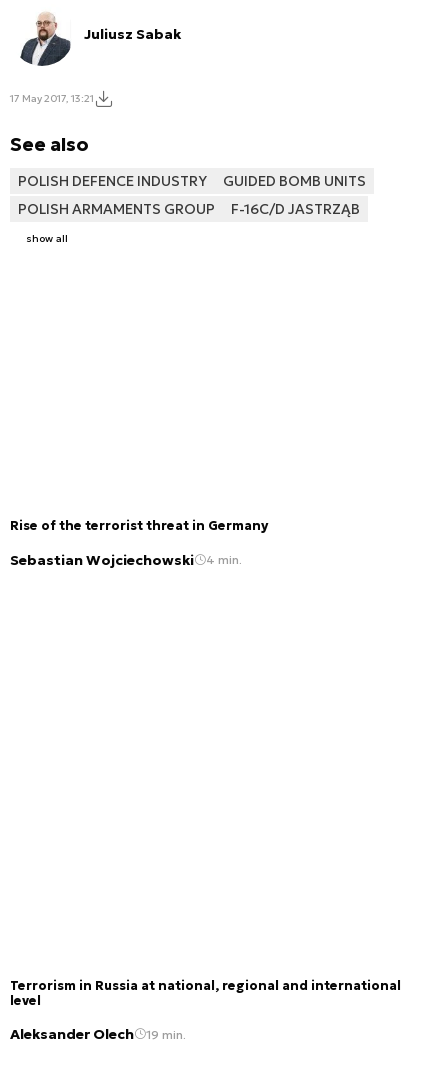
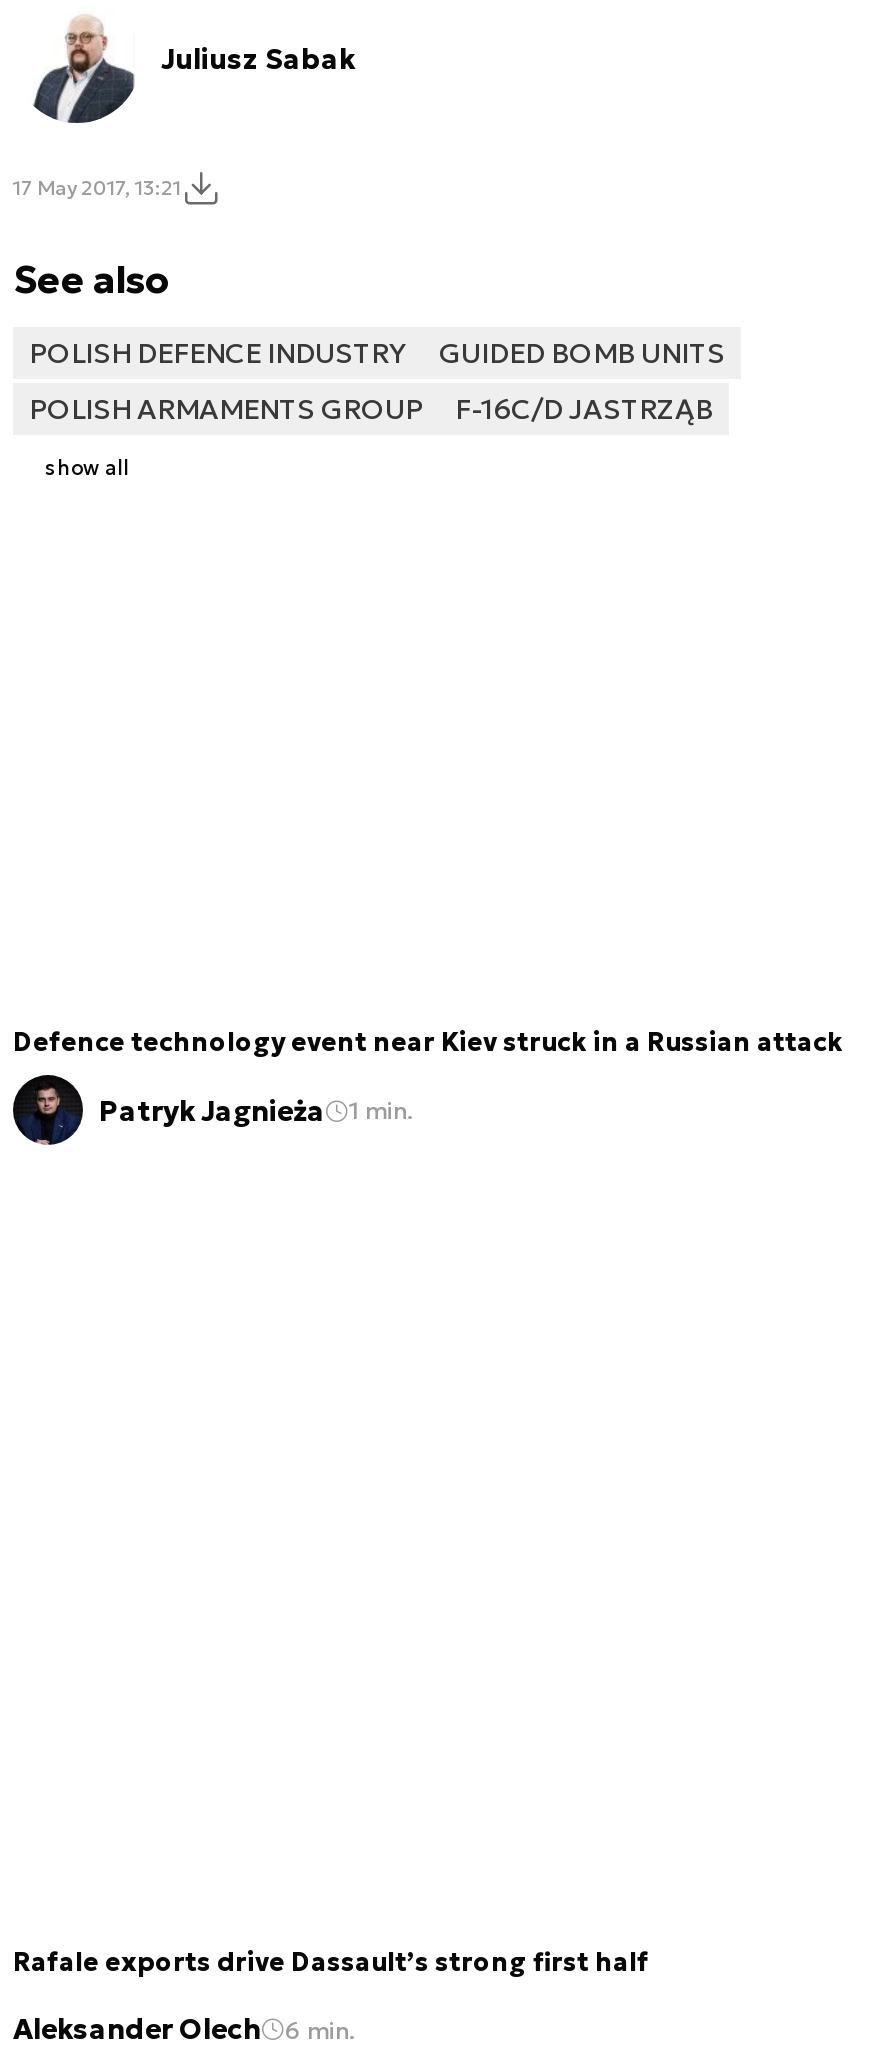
- Rise of the terrorist threat in Germany
+ Defence technology event near Kiev struck in a Russian attack

- Sebastian Wojciechowski
- 4 min.
+ Patryk Jagnieża
+ 1 min.

- Terrorism in Russia at national, regional and international
- level
+ Rafale exports drive Dassault’s strong first half

- Aleksander Olech 19 min.
+ Aleksander Olech 6 min.
